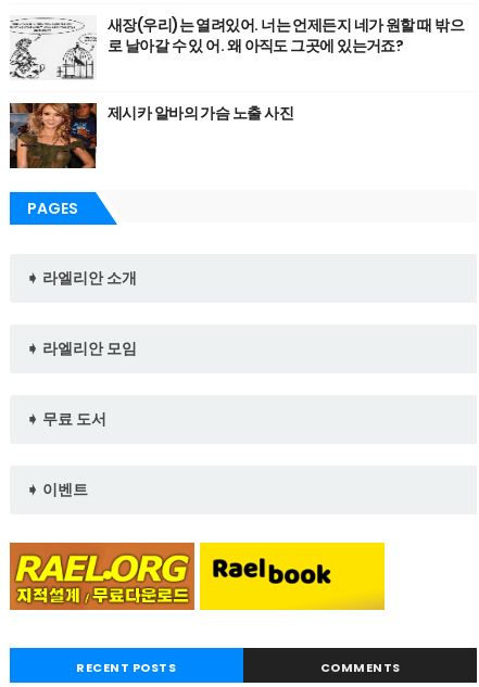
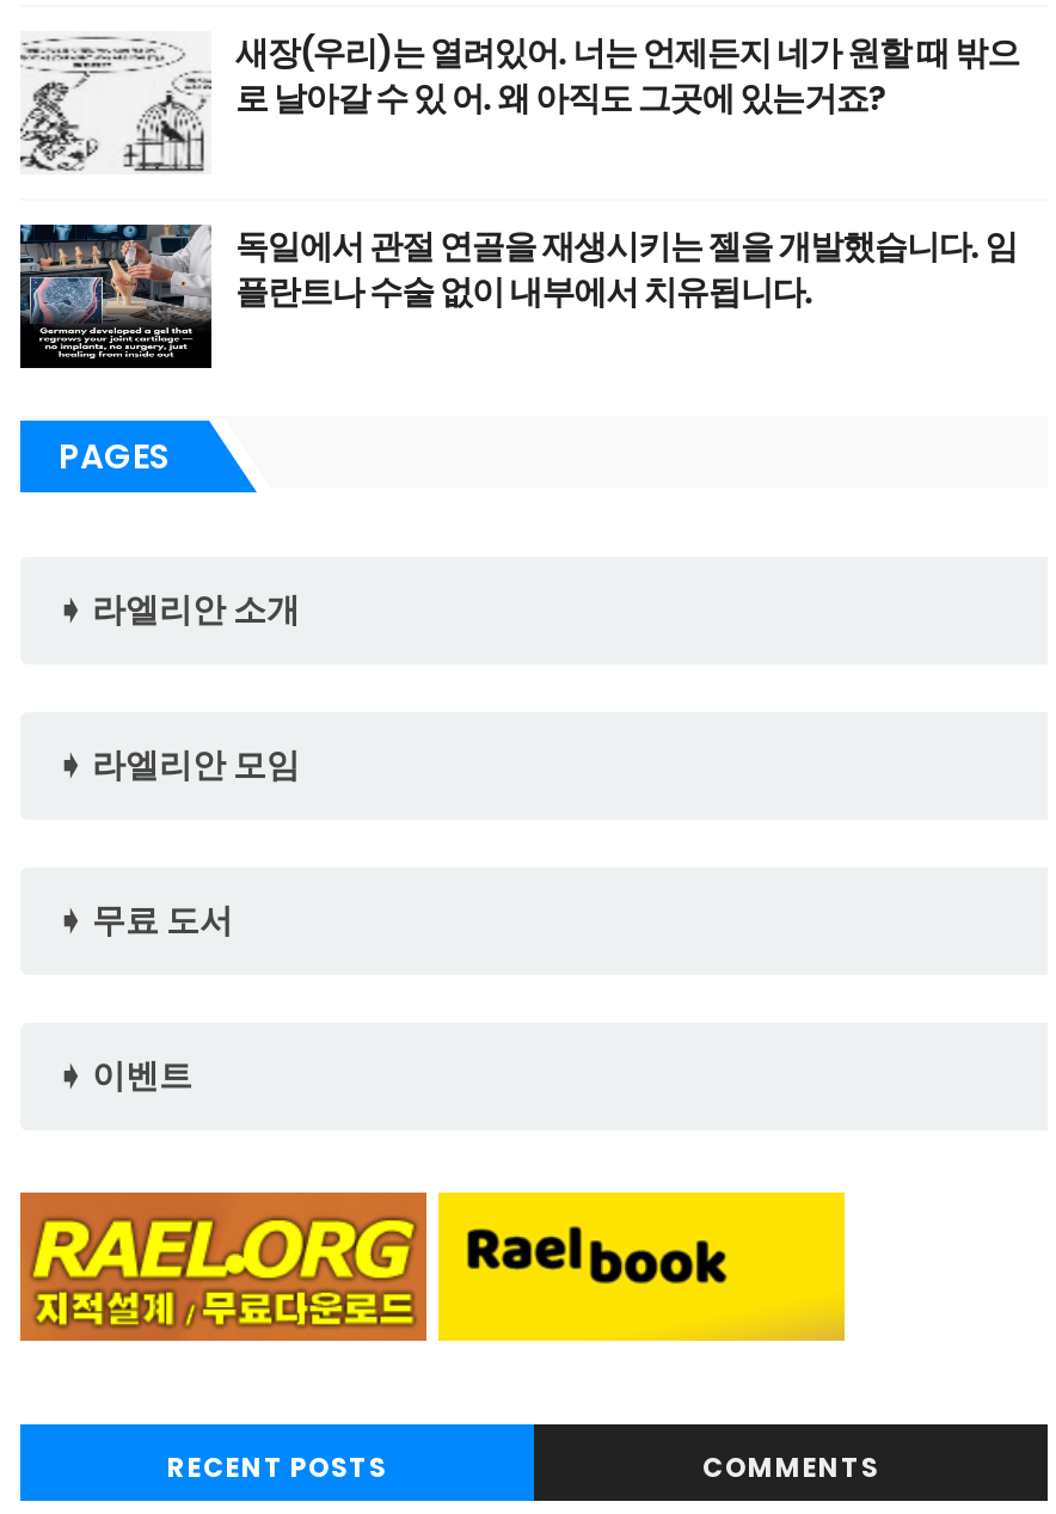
- [image]
- 제시카 알바의 가슴 노출 사진
+ [image]
+ 독일에서 관절 연골을 재생시키는 젤을 개발했습니다. 임
+ 플란트나 수술 없이 내부에서 치유됩니다.
